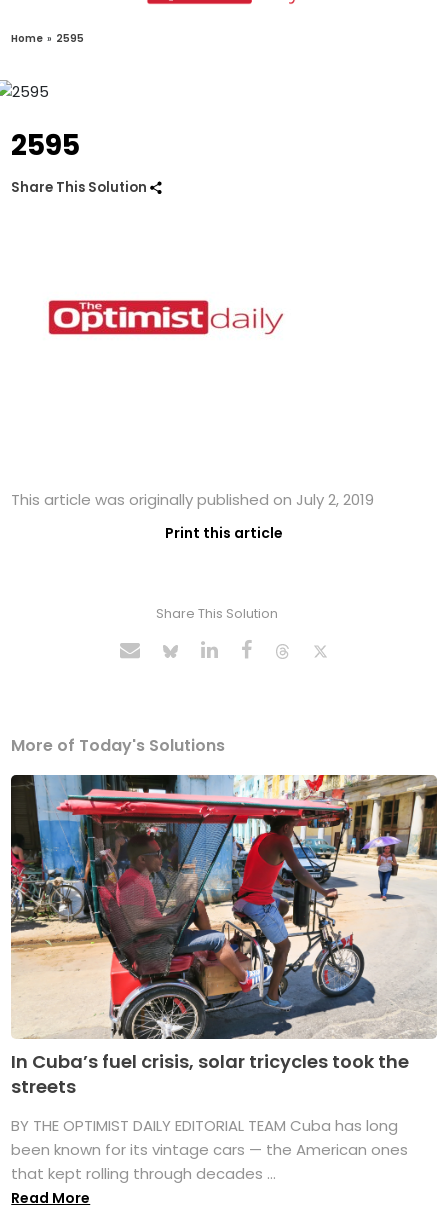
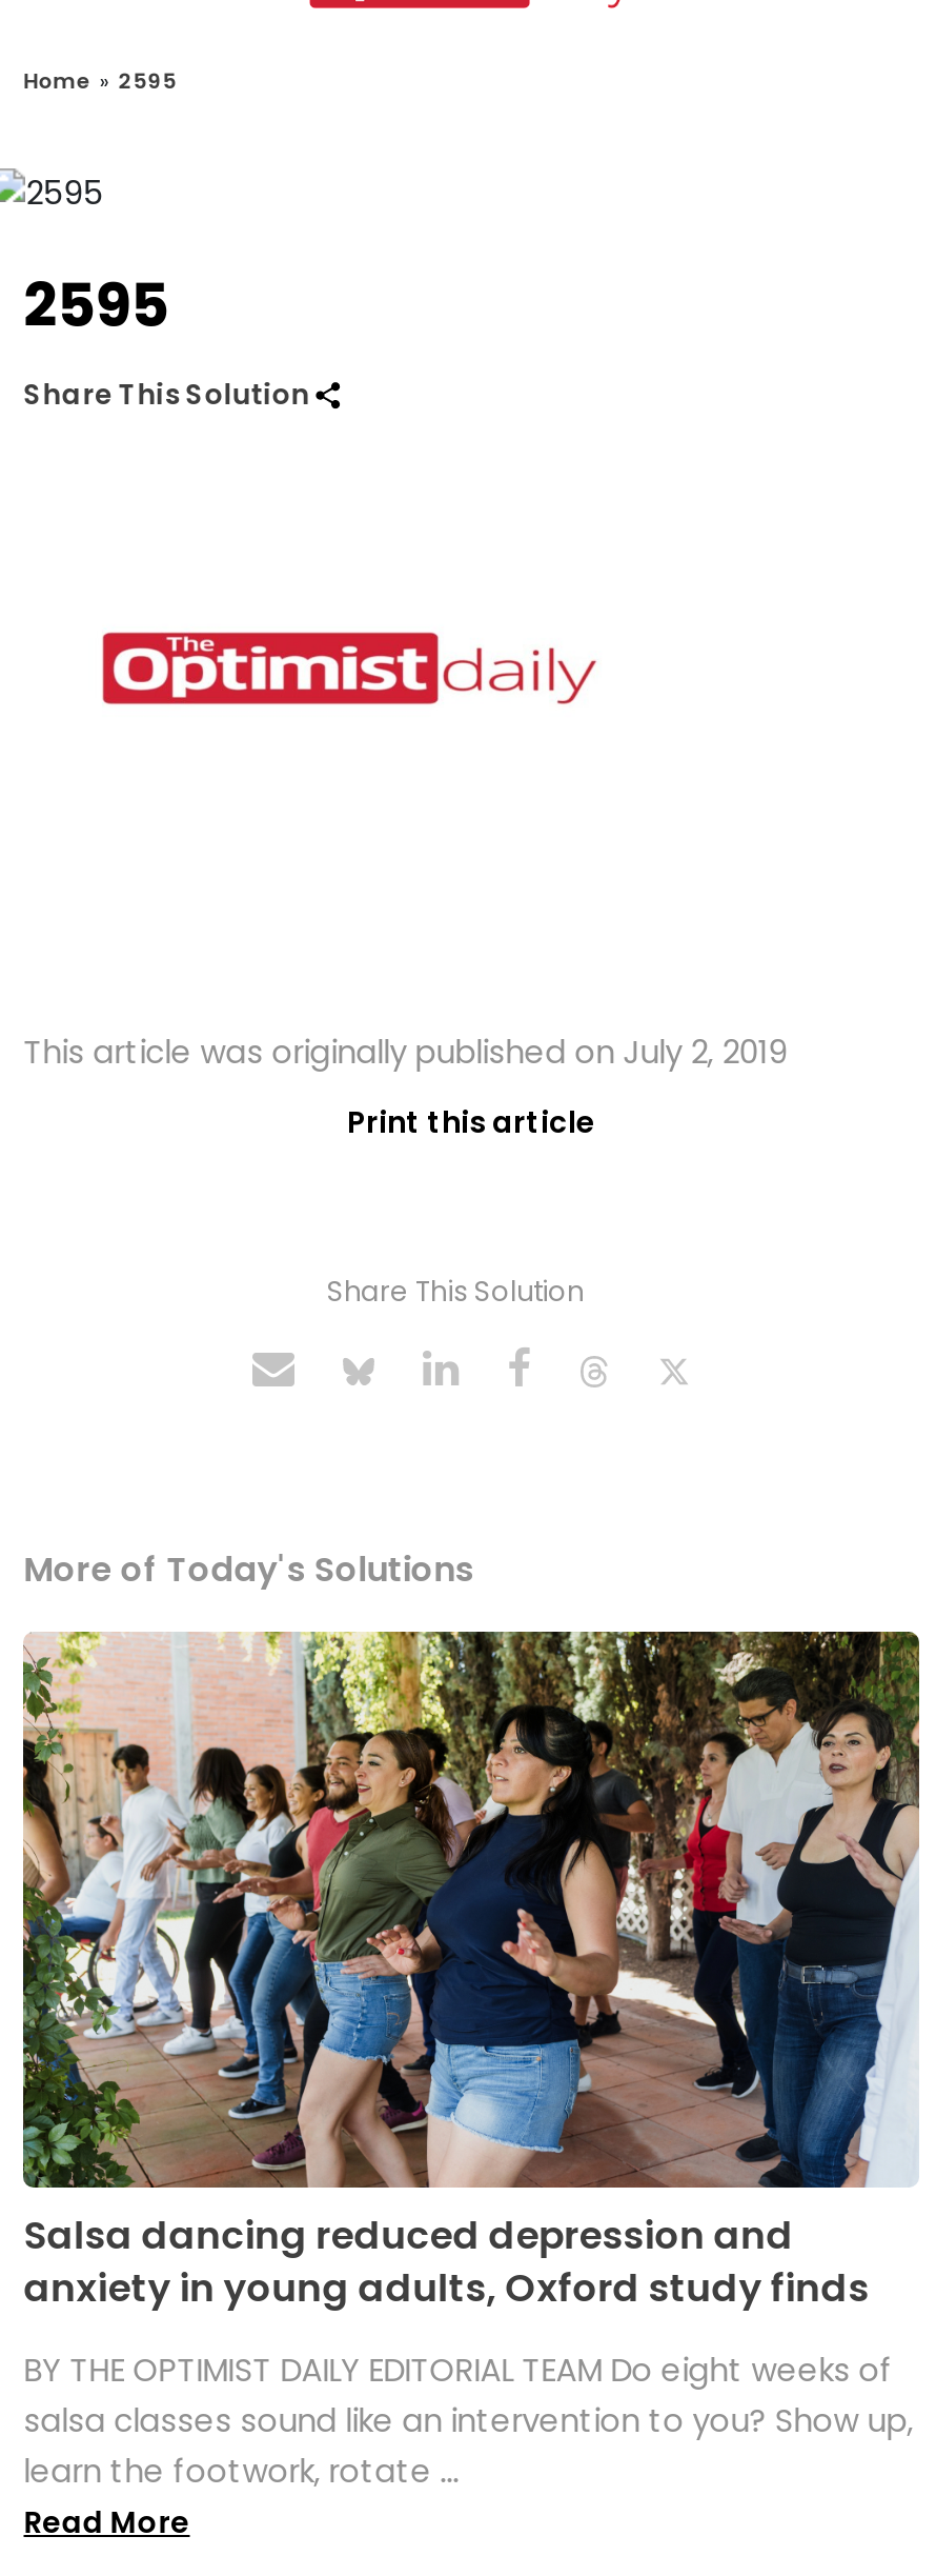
- [image]
- In Cuba’s fuel crisis, solar tricycles took the
- streets
+ [image]
+ Salsa dancing reduced depression and
+ anxiety in young adults, Oxford study finds

- BY THE OPTIMIST DAILY EDITORIAL TEAM Cuba has long
- been known for its vintage cars — the American ones
- that kept rolling through decades ...
+ BY THE OPTIMIST DAILY EDITORIAL TEAM Do eight weeks of
+ salsa classes sound like an intervention to you? Show up,
+ learn the footwork, rotate ...
